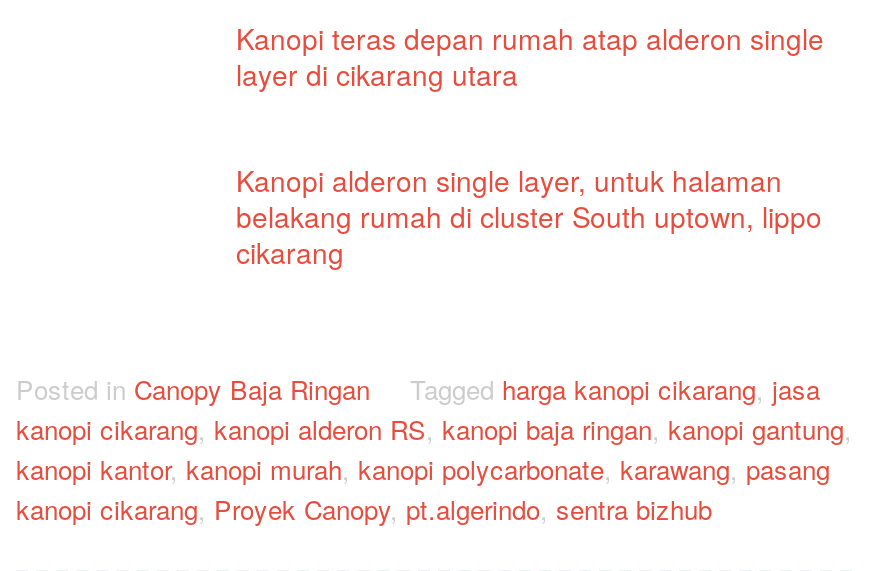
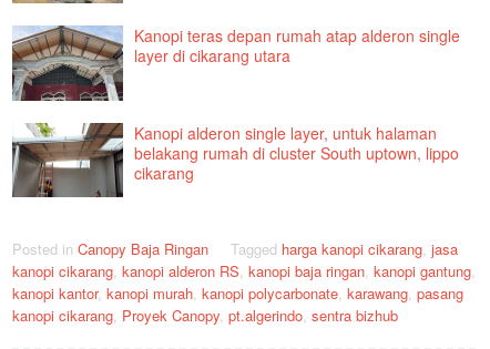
+ [image]

+ [image]
